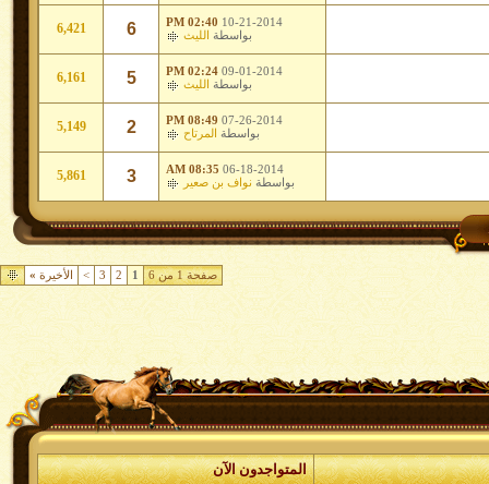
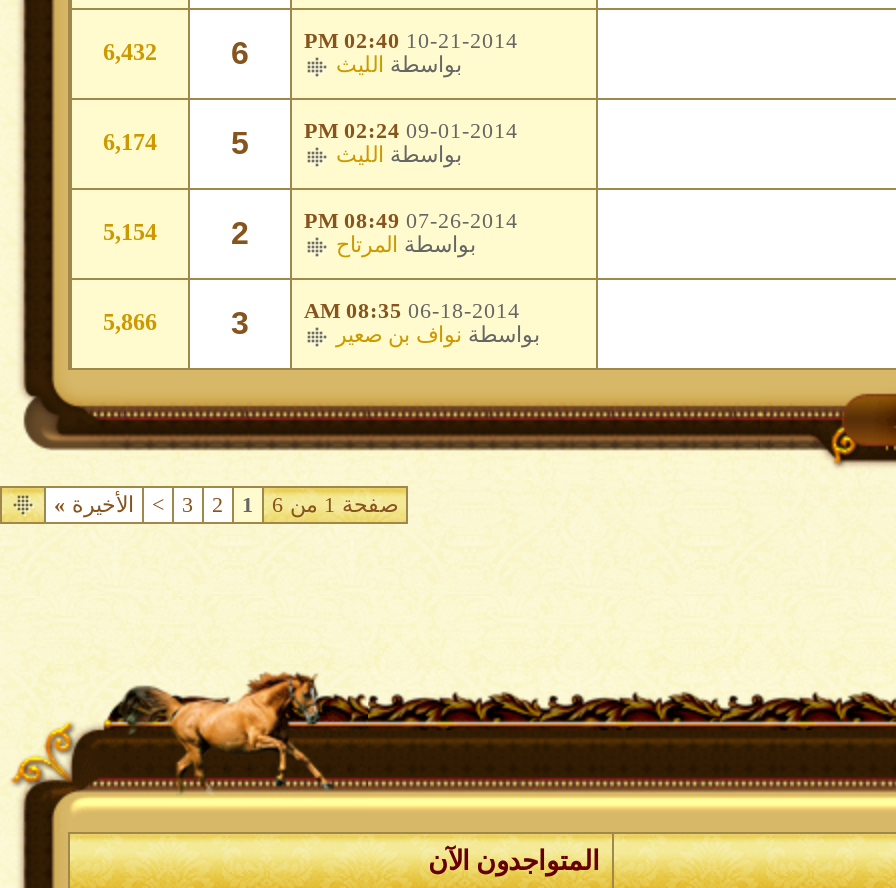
- 6,421
+ 6,432

- 6,161
+ 6,174

- 5,149
+ 5,154

- 5,861
+ 5,866
